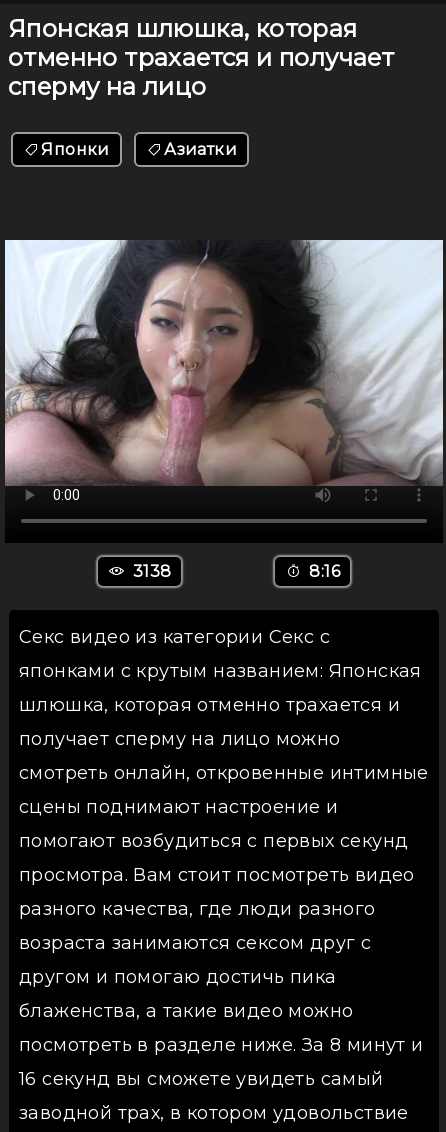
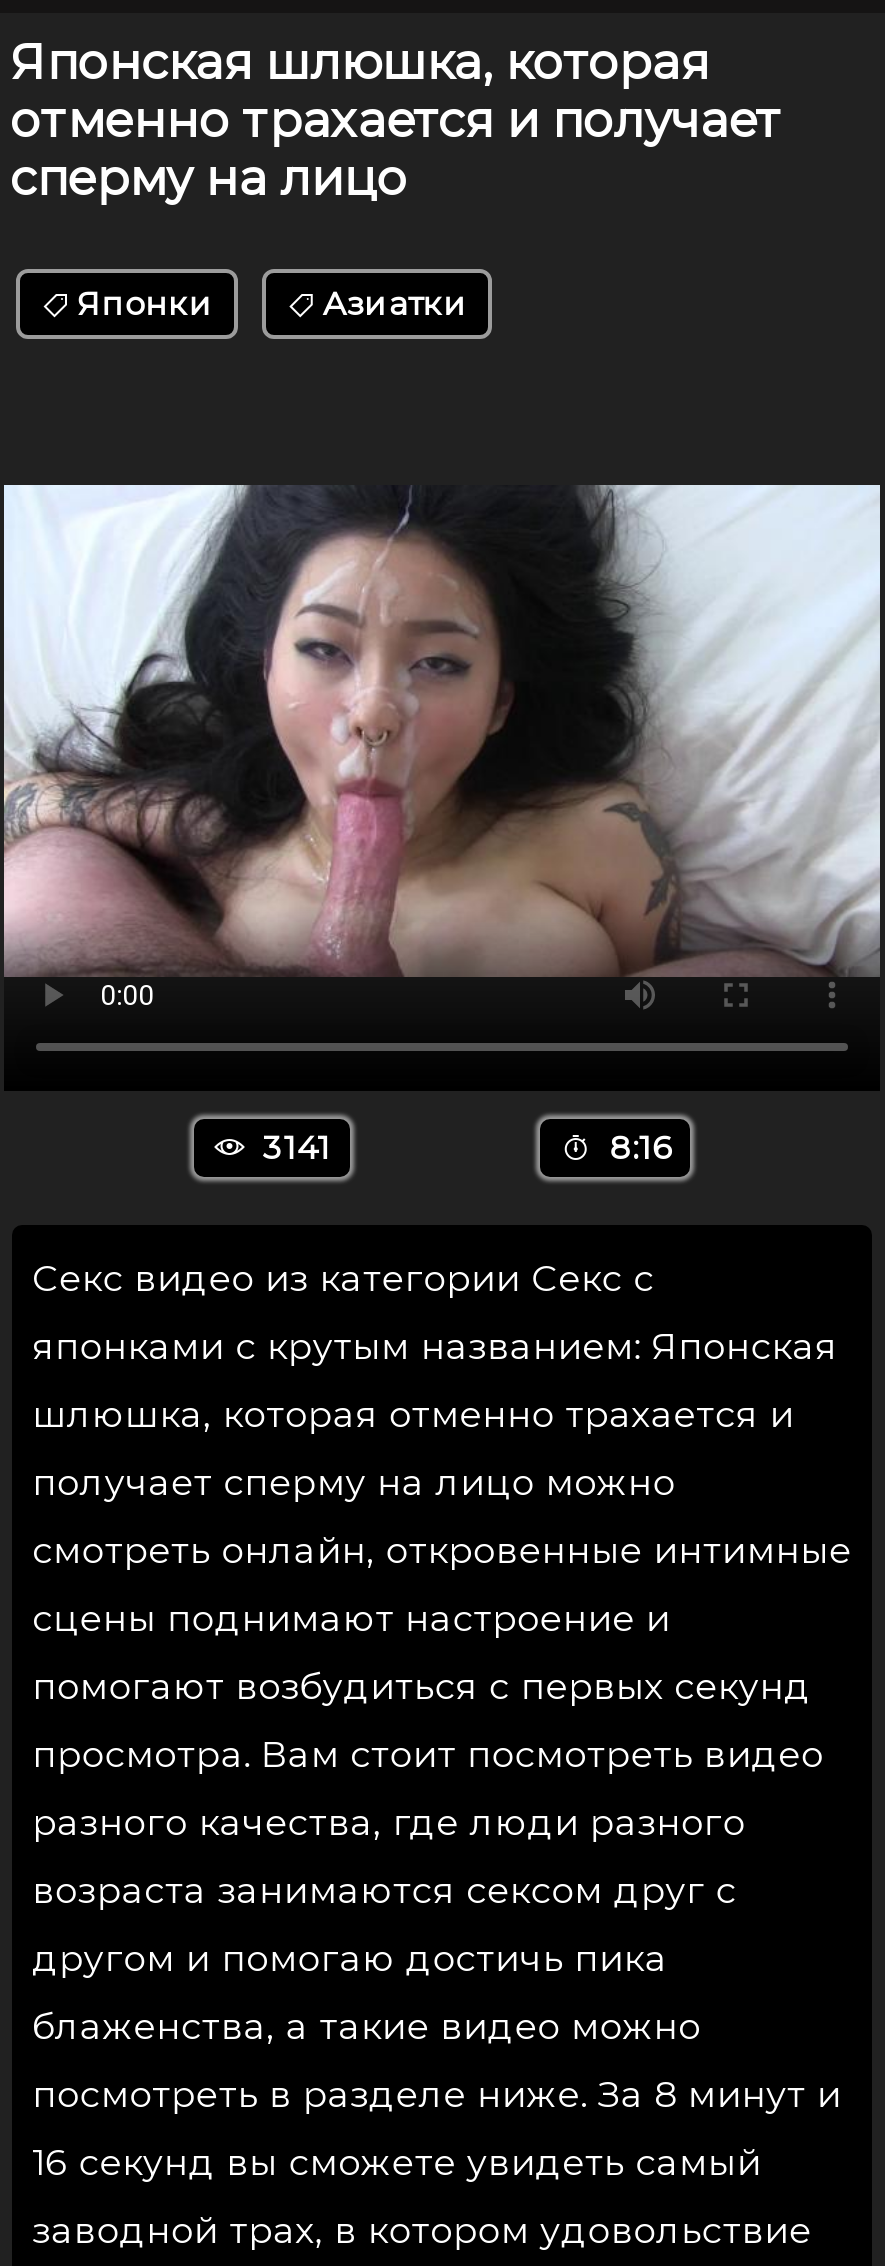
- 3138
+ 3141
